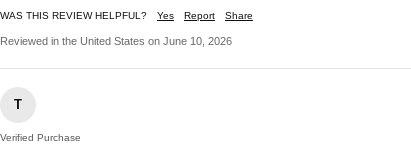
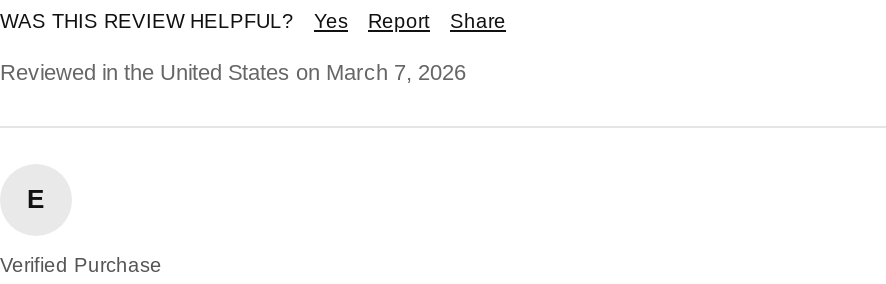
- Reviewed in the United States on June 10, 2026
+ Reviewed in the United States on March 7, 2026

- T
+ E
